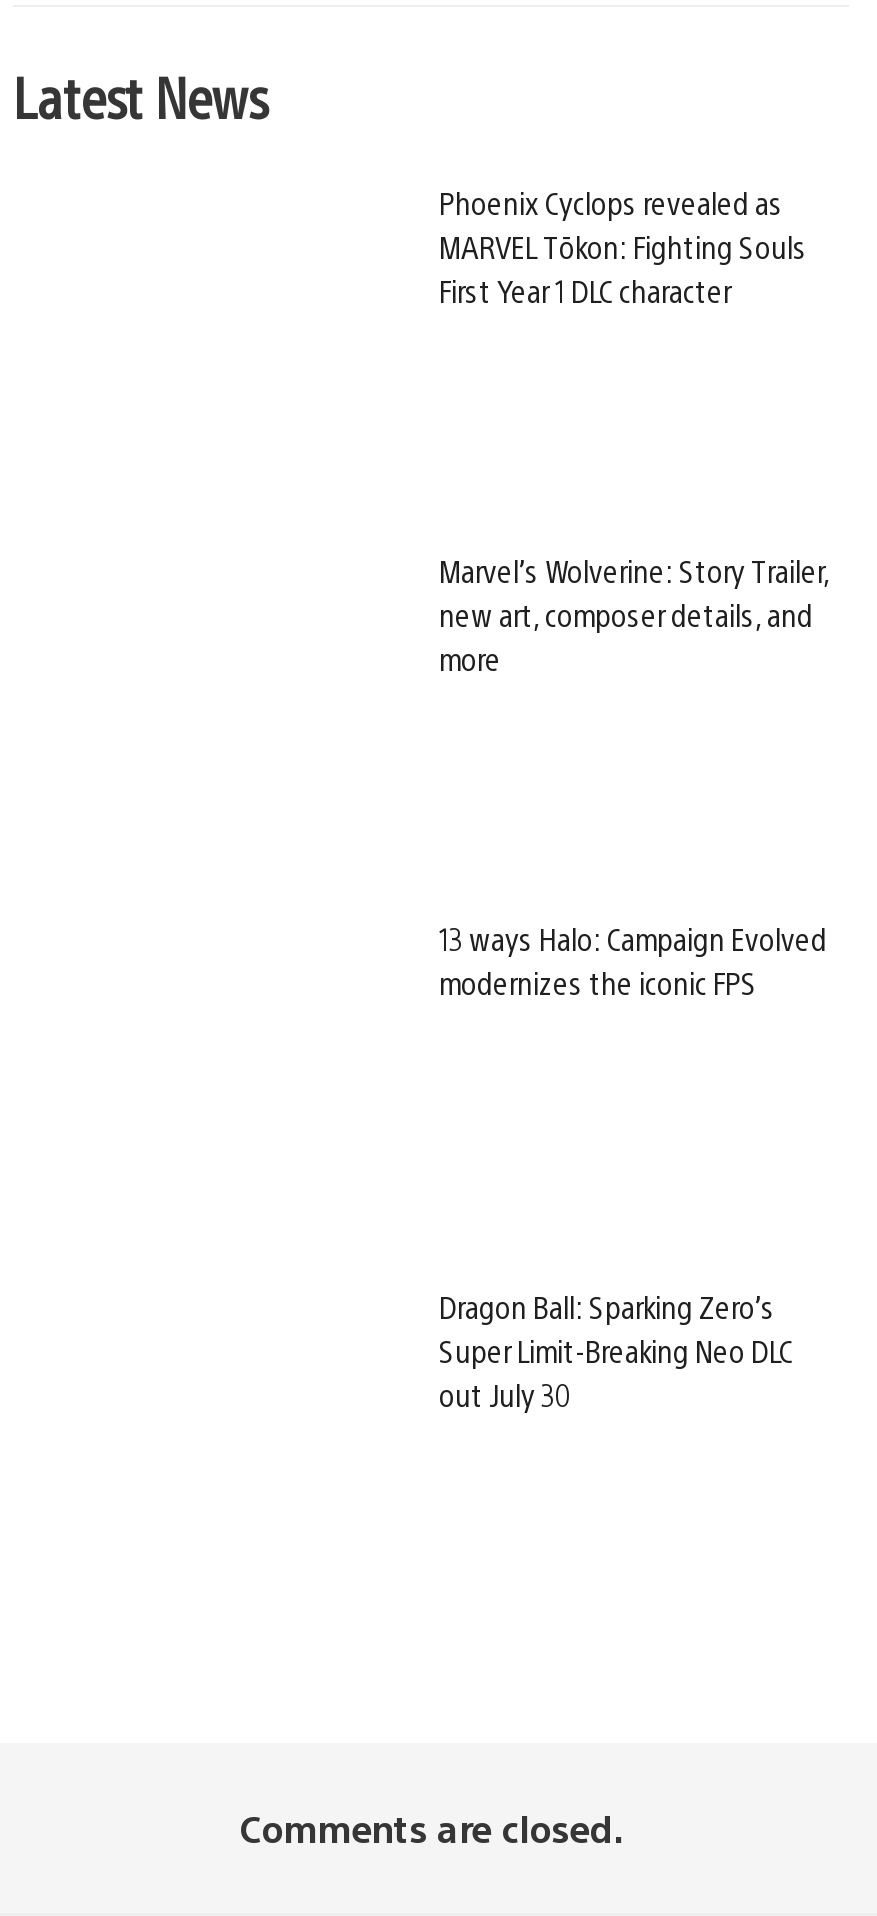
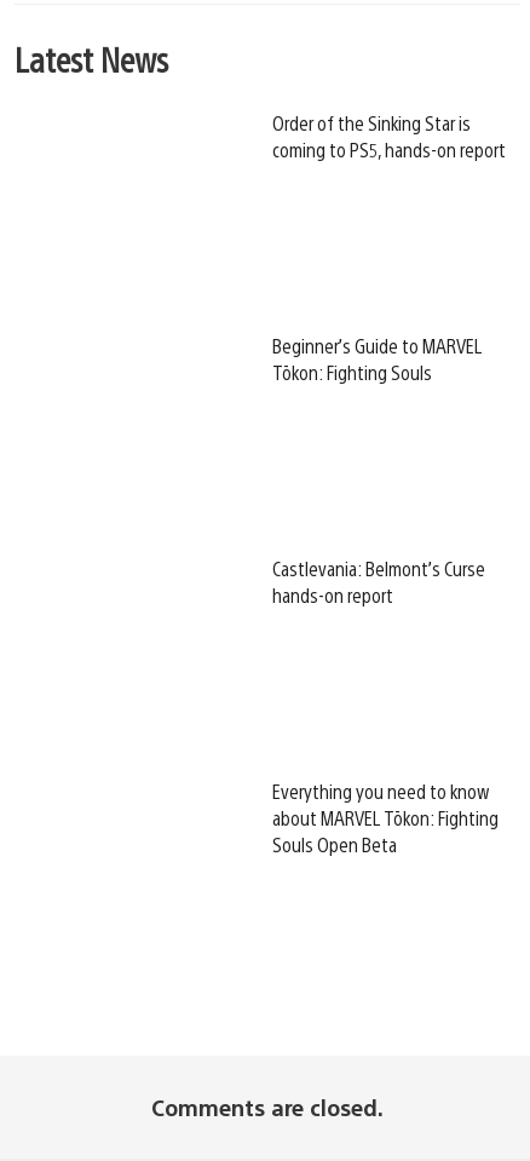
- Phoenix Cyclops revealed as
- MARVEL Tōkon: Fighting Souls
- First Year 1 DLC character
+ Order of the Sinking Star is
+ coming to PS5, hands-on report

- Marvel’s Wolverine: Story Trailer,
- new art, composer details, and
- more
+ Beginner’s Guide to MARVEL
+ Tōkon: Fighting Souls

- 13 ways Halo: Campaign Evolved
- modernizes the iconic FPS
+ Castlevania: Belmont’s Curse
+ hands-on report

- Dragon Ball: Sparking Zero’s
- Super Limit-Breaking Neo DLC
- out July 30
+ Everything you need to know
+ about MARVEL Tōkon: Fighting
+ Souls Open Beta
